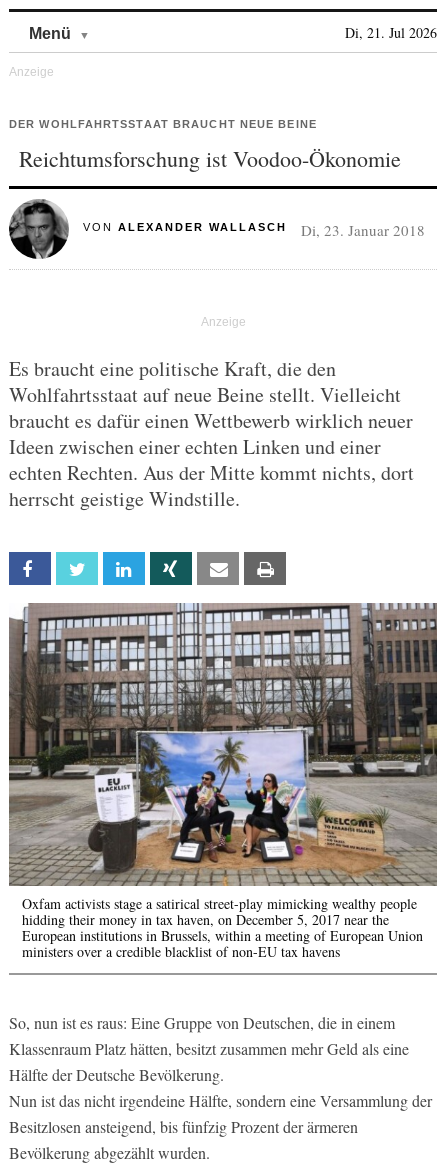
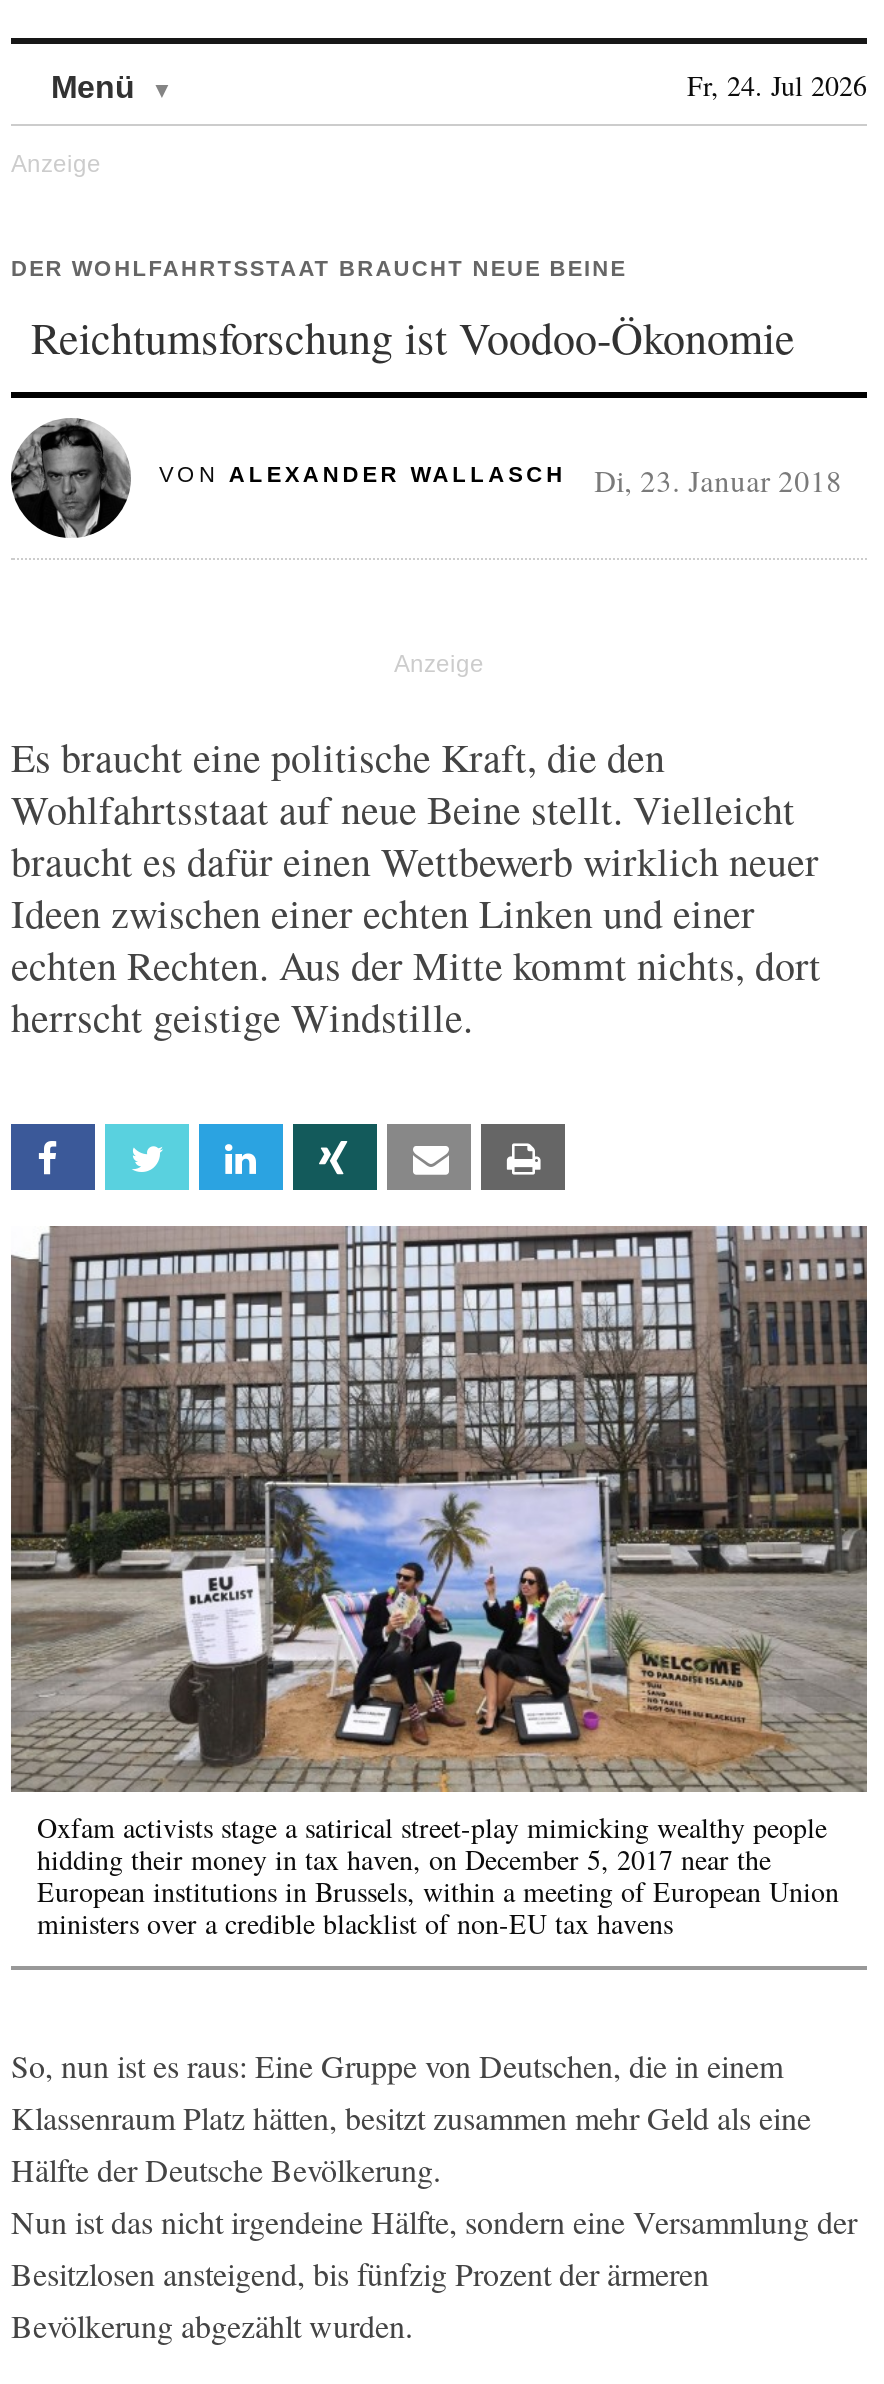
- Di, 21. Jul 2026
+ Fr, 24. Jul 2026
